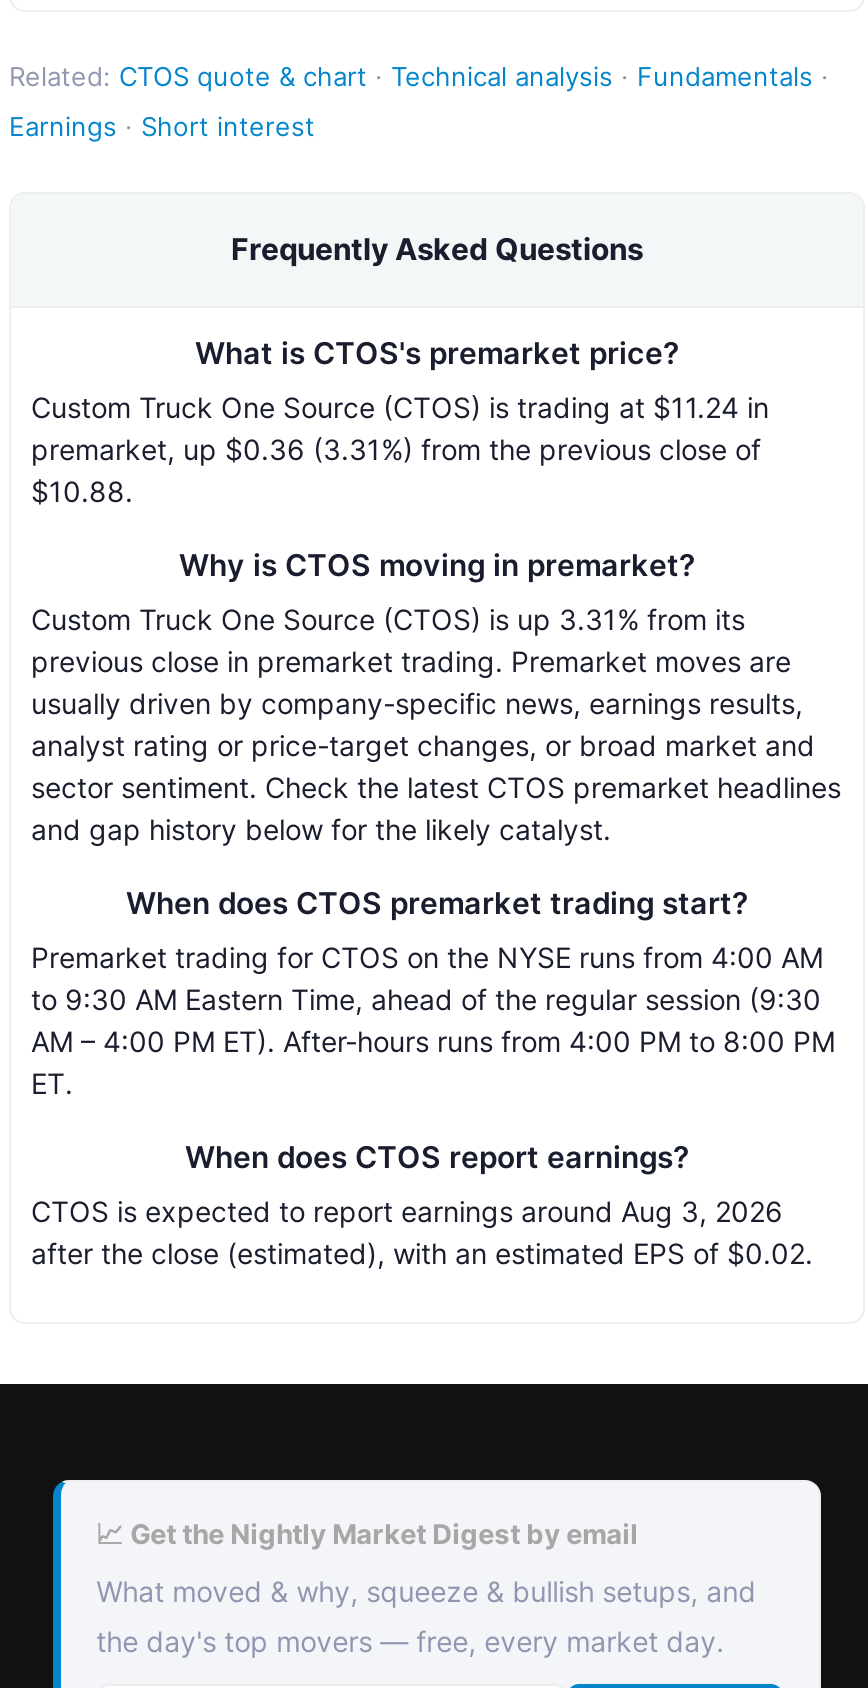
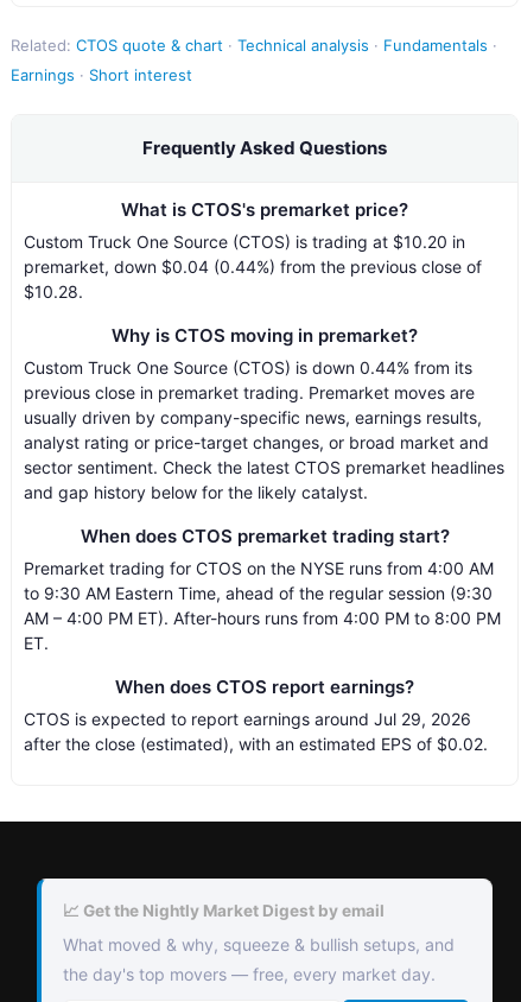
- Custom Truck One Source (CTOS) is trading at $11.24 in
+ Custom Truck One Source (CTOS) is trading at $10.20 in

- premarket, up $0.36 (3.31%) from the previous close of
+ premarket, down $0.04 (0.44%) from the previous close of

- $10.88.
+ $10.28.

- Custom Truck One Source (CTOS) is up 3.31% from its
+ Custom Truck One Source (CTOS) is down 0.44% from its

- CTOS is expected to report earnings around Aug 3, 2026
+ CTOS is expected to report earnings around Jul 29, 2026
